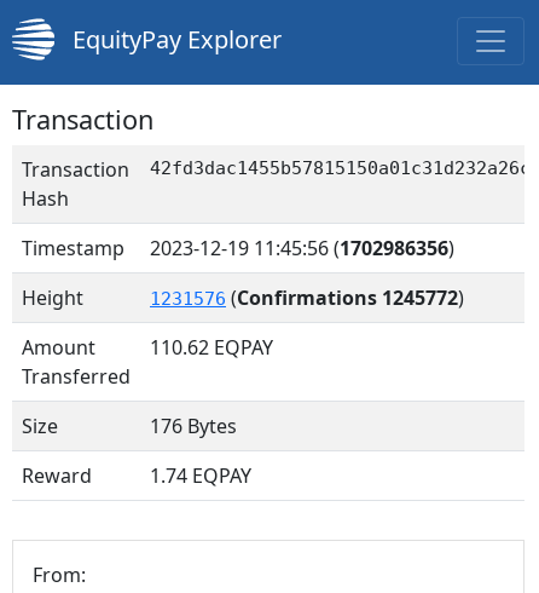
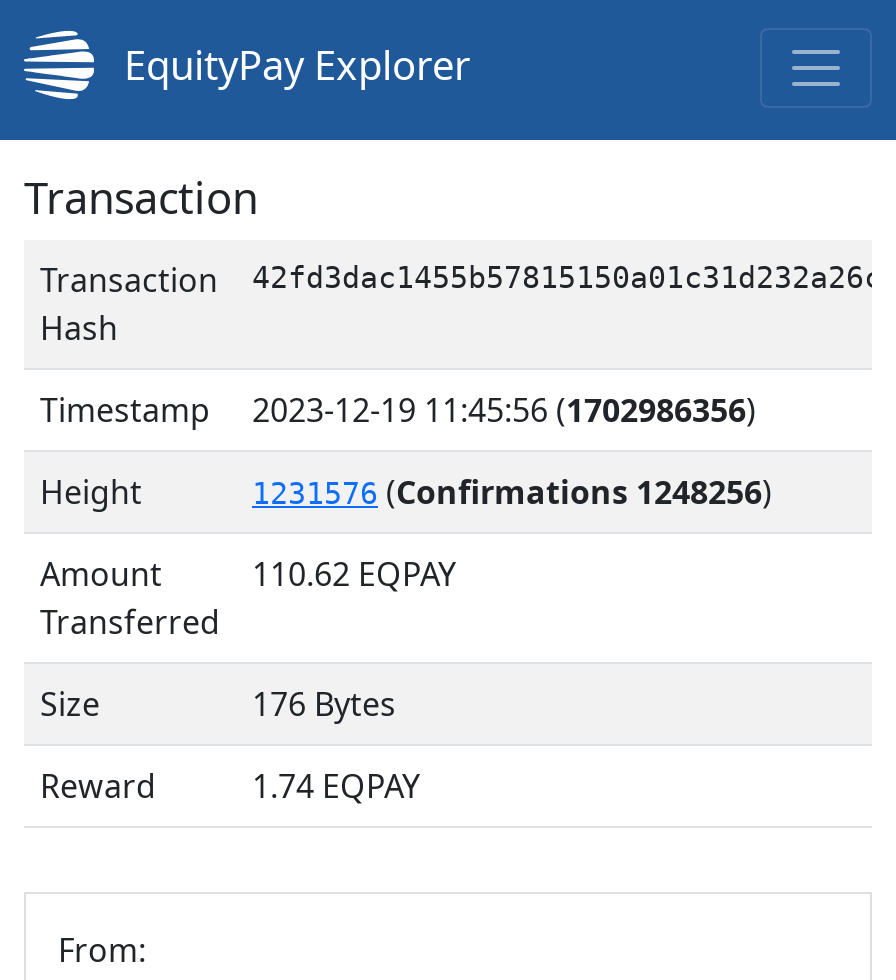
- 1231576 (Confirmations 1245772)
+ 1231576 (Confirmations 1248256)
